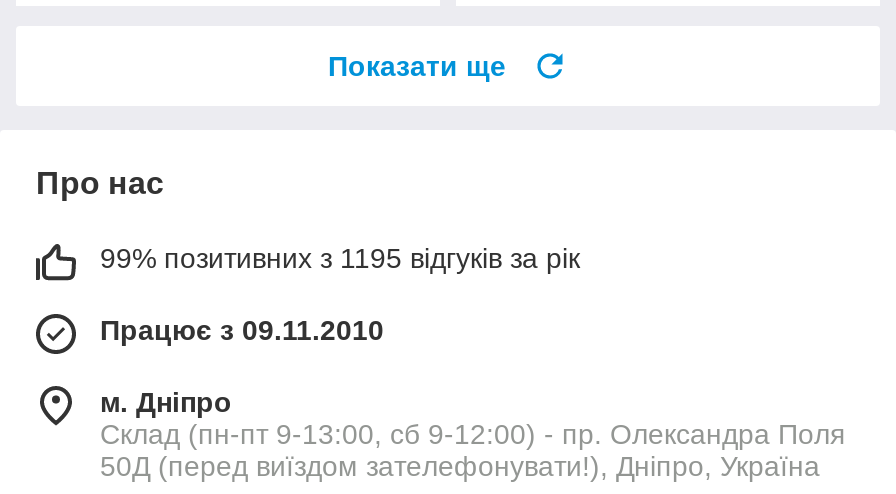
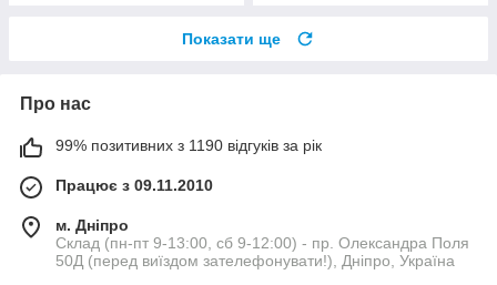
- 99% позитивних з 1195 відгуків за рік
+ 99% позитивних з 1190 відгуків за рік
